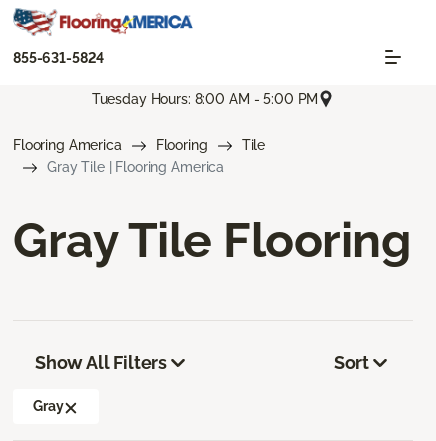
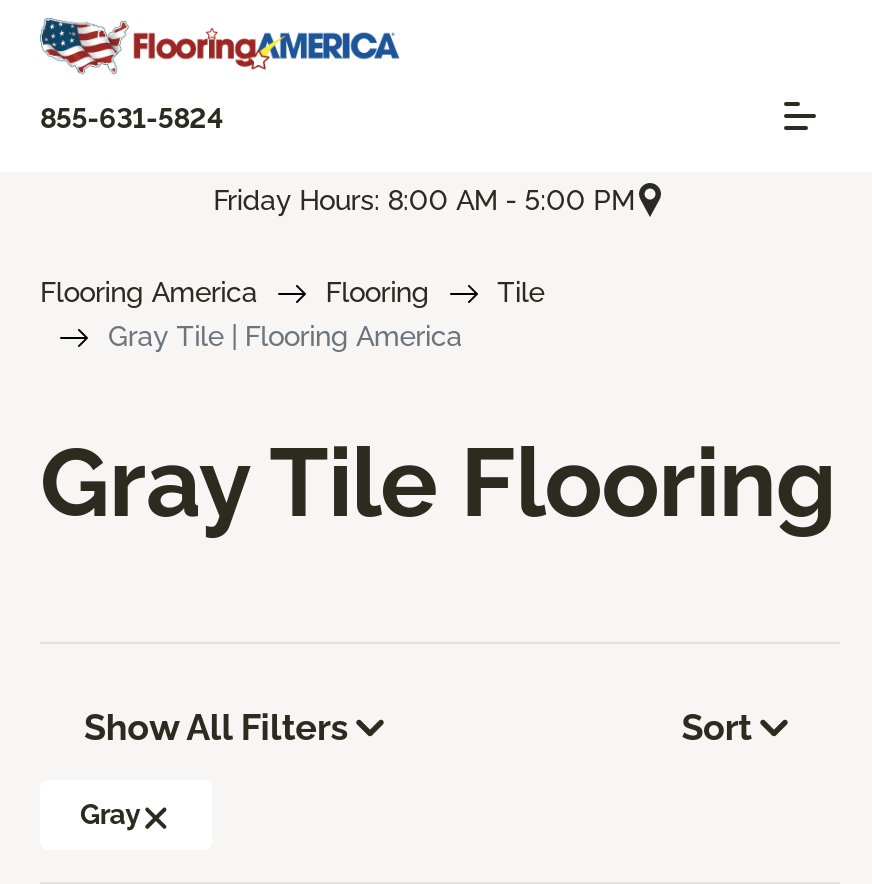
- Tuesday Hours: 8:00 AM - 5:00 PM
+ Friday Hours: 8:00 AM - 5:00 PM
